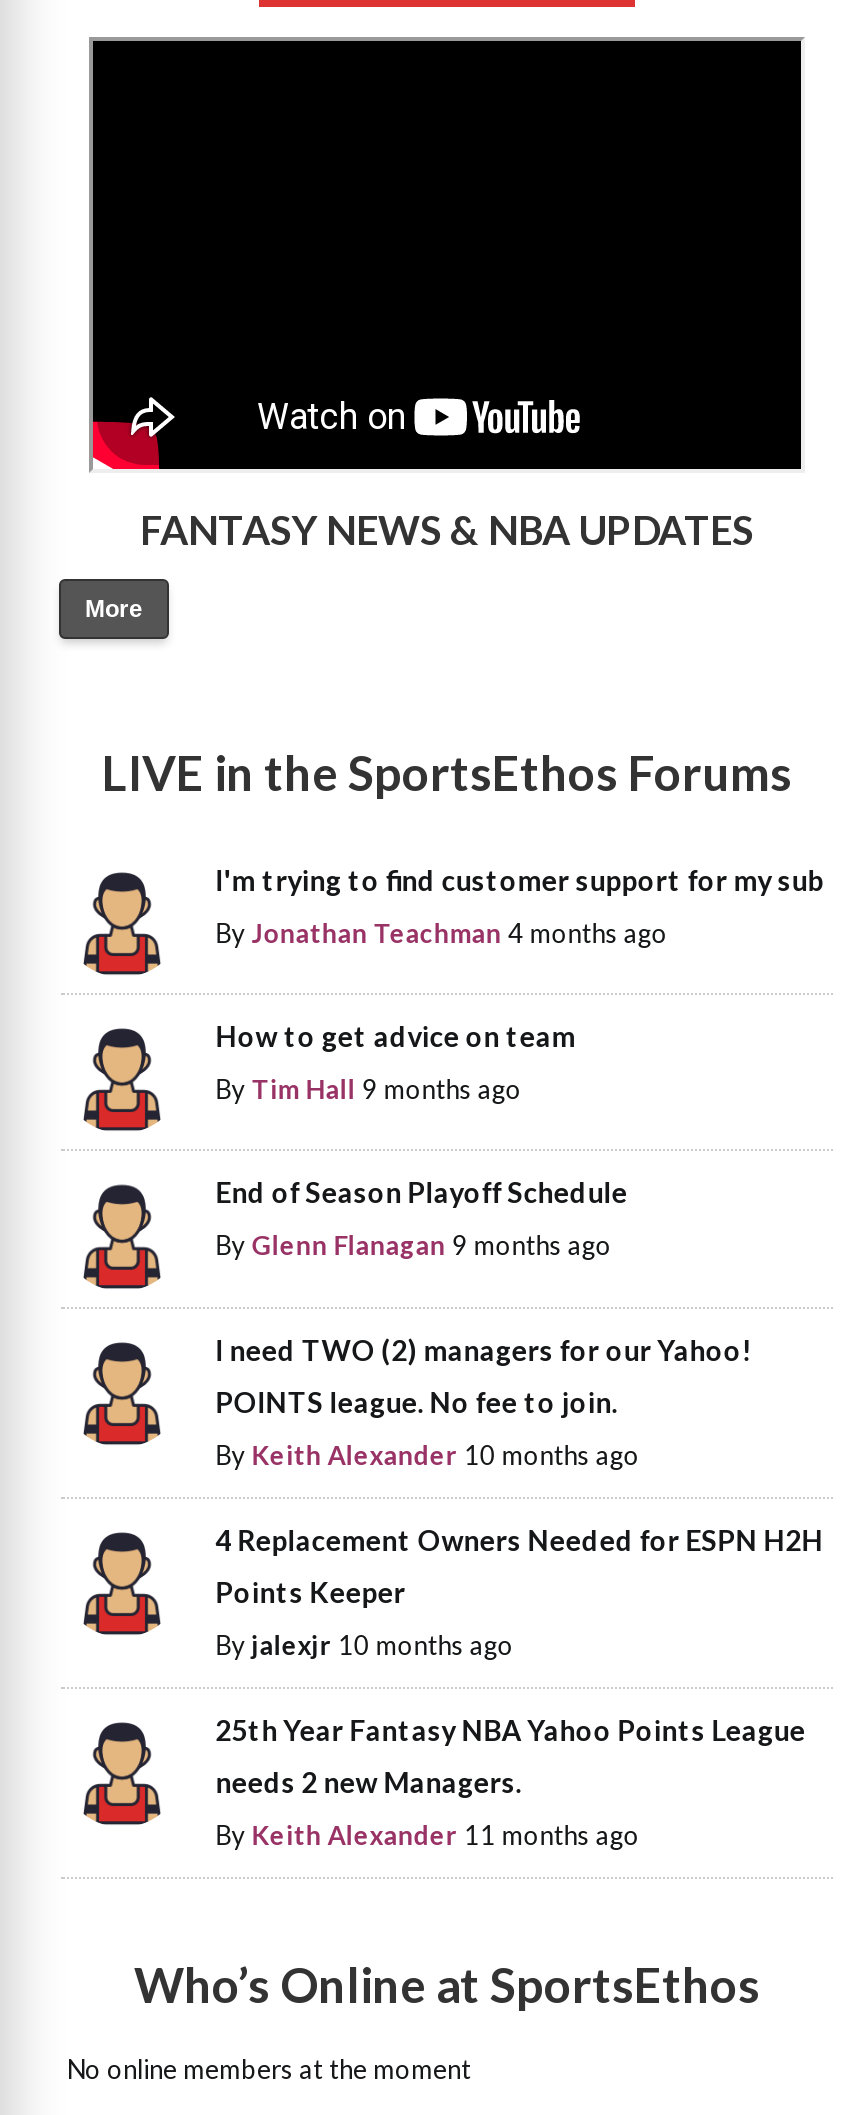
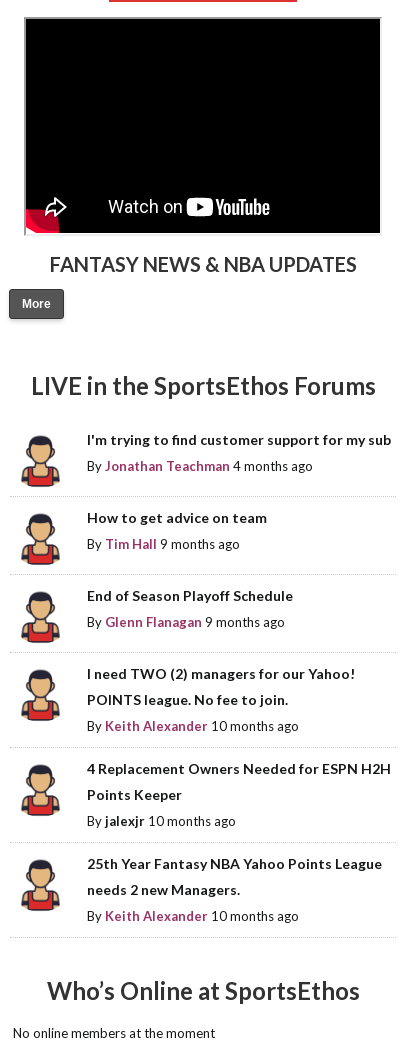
- By Keith Alexander 11 months ago
+ By Keith Alexander 10 months ago
